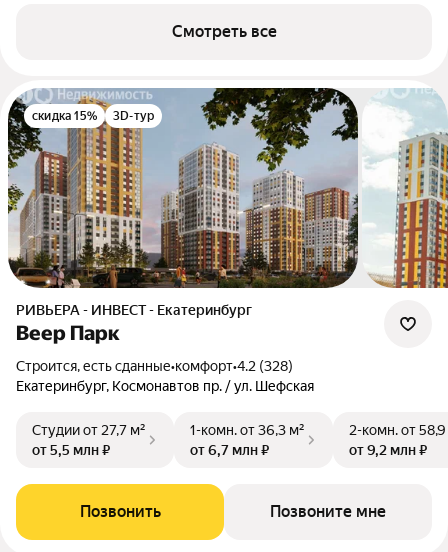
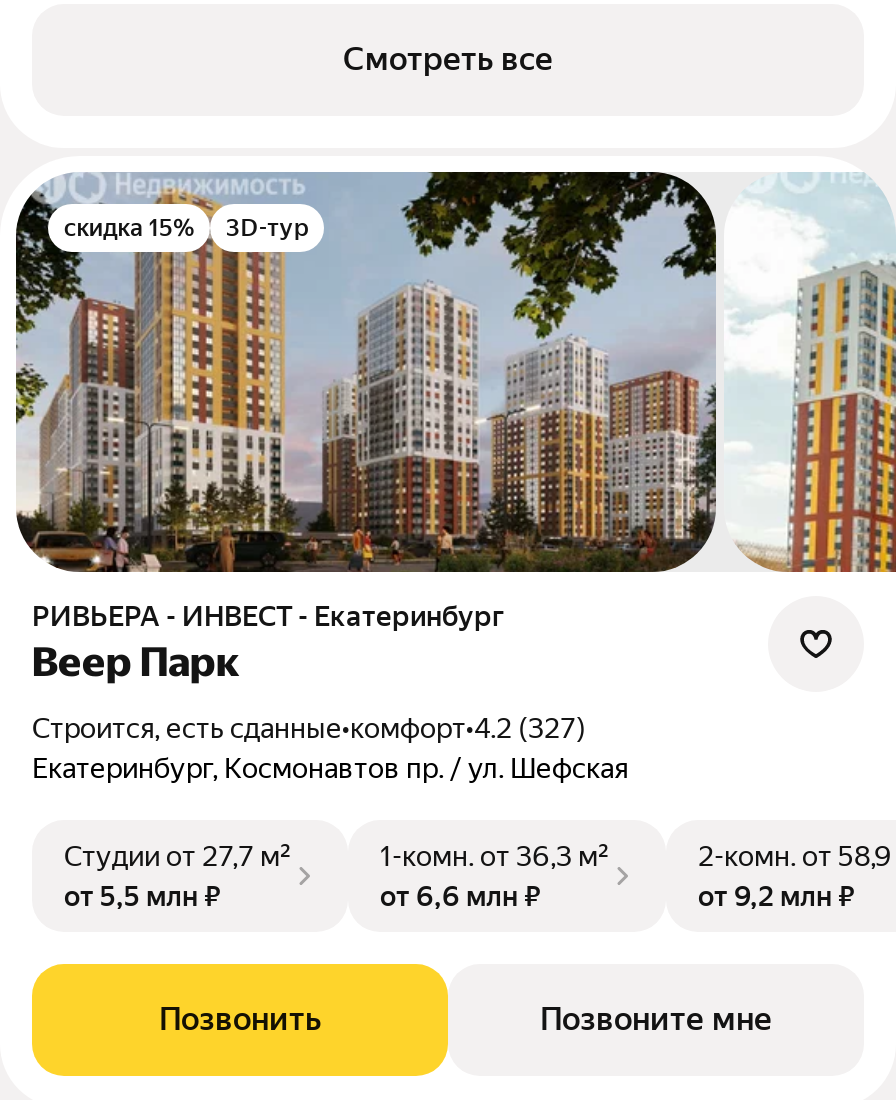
- Строится, есть сданные•комфорт•4.2 (328)
+ Строится, есть сданные•комфорт•4.2 (327)

- от 6,7 млн ₽
+ от 6,6 млн ₽
